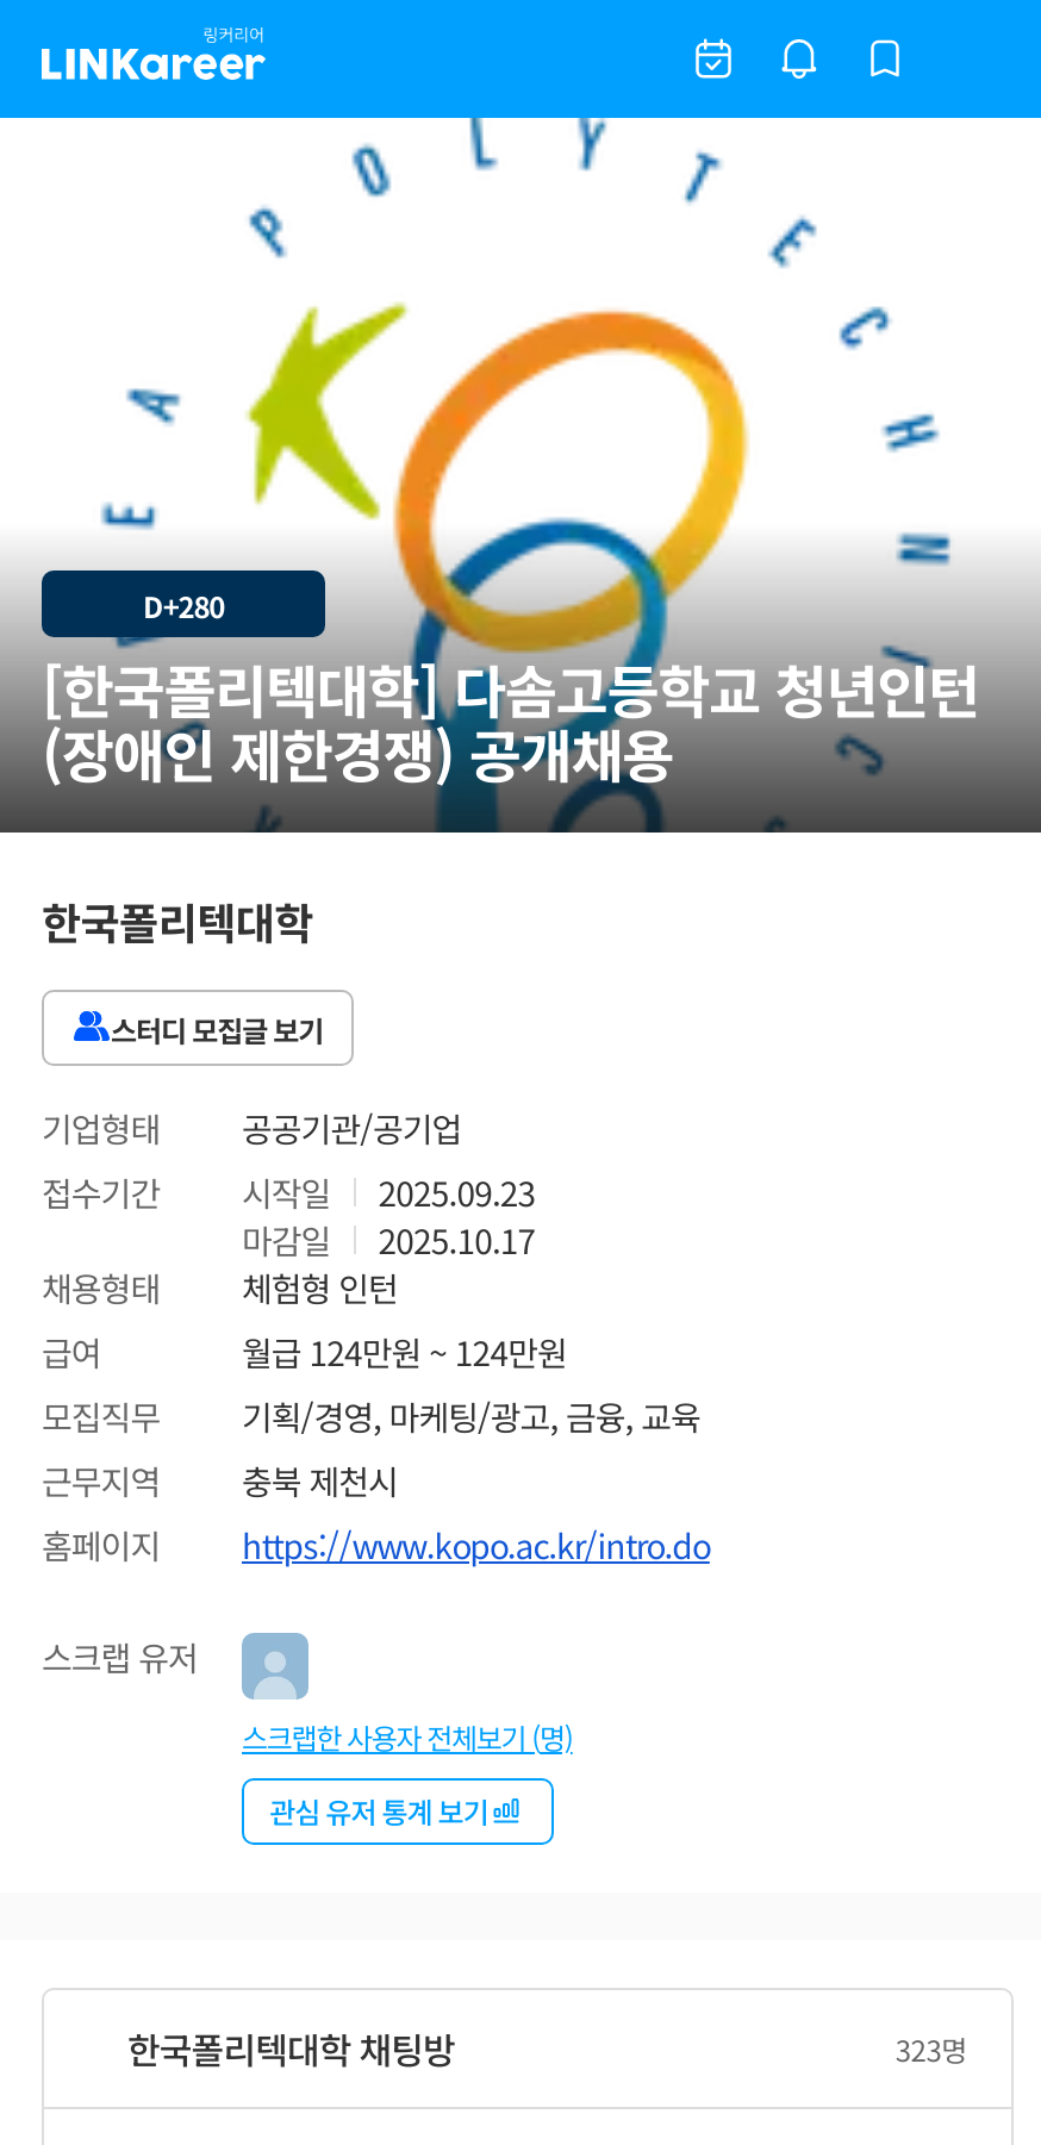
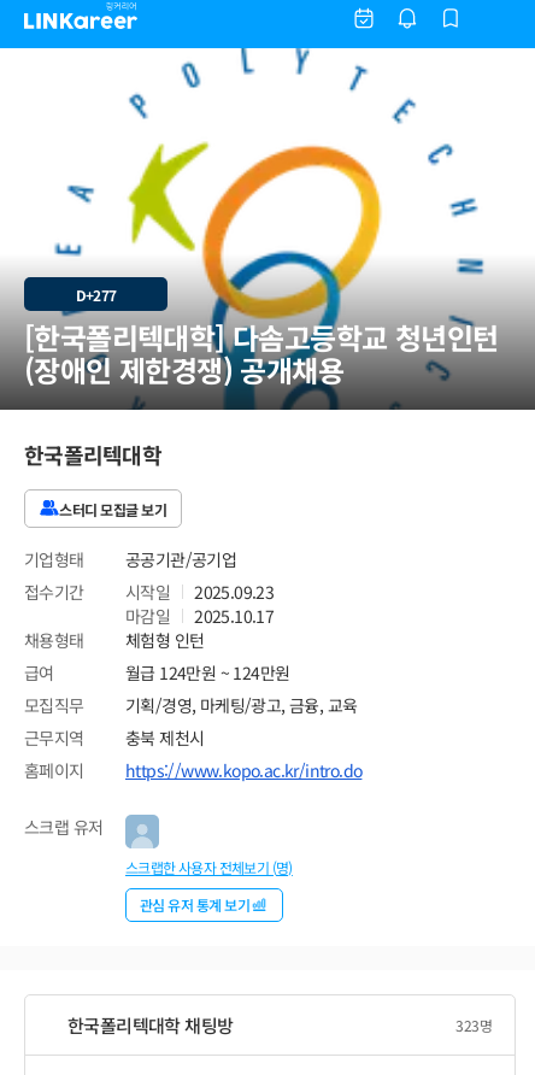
- D+280
+ D+277
